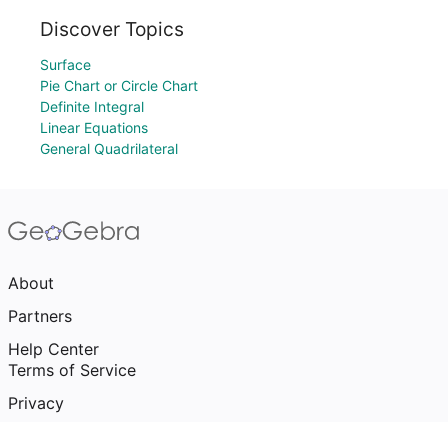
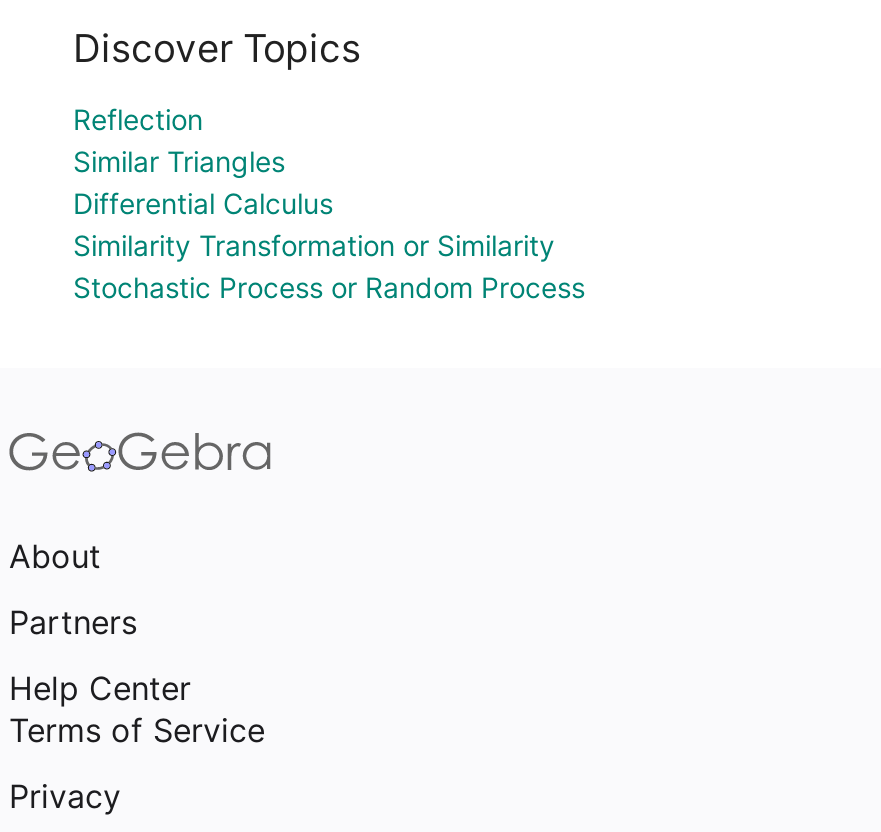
- Surface
- Pie Chart or Circle Chart
- Definite Integral
- Linear Equations
- General Quadrilateral
+ Reflection
+ Similar Triangles
+ Differential Calculus
+ Similarity Transformation or Similarity
+ Stochastic Process or Random Process
